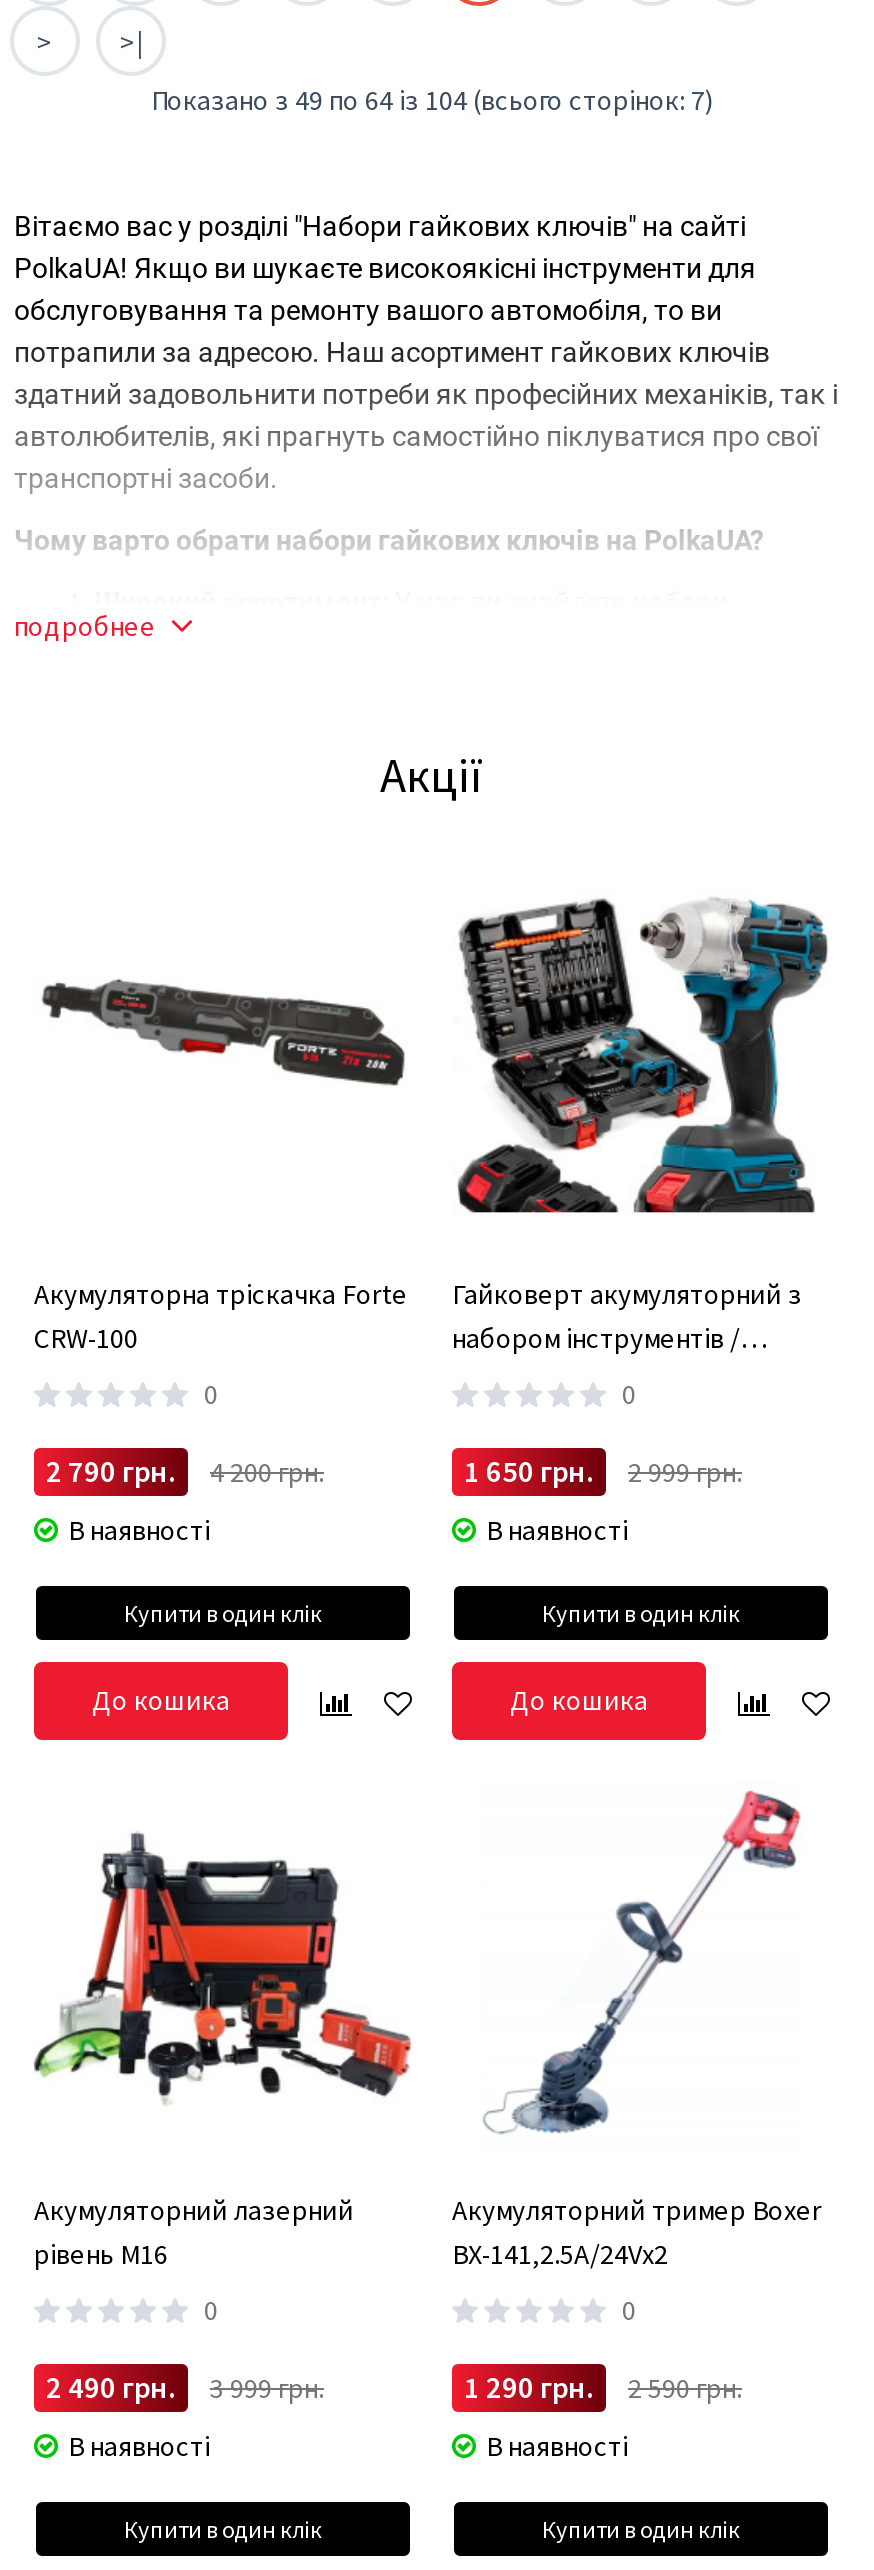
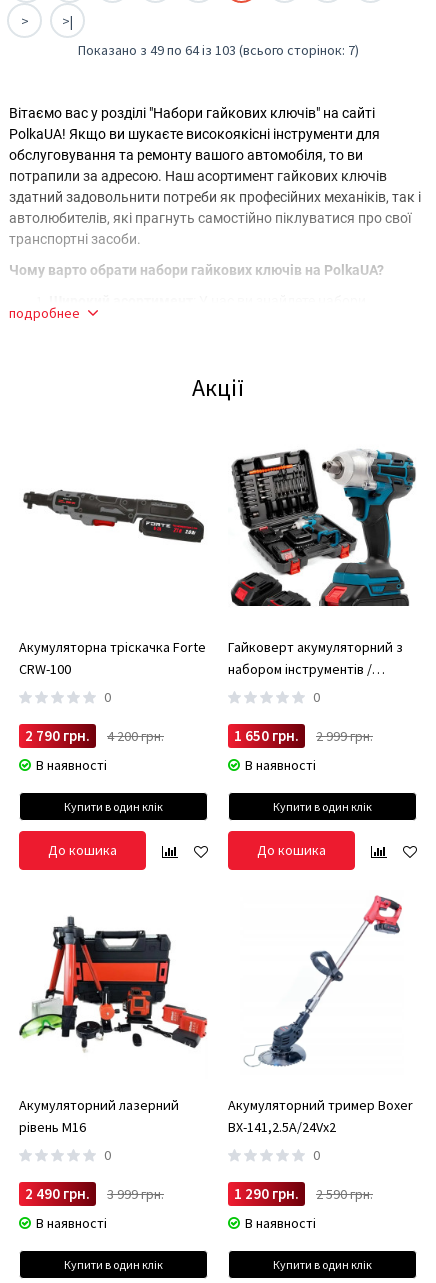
- Показано з 49 по 64 із 104 (всього сторінок: 7)
+ Показано з 49 по 64 із 103 (всього сторінок: 7)
